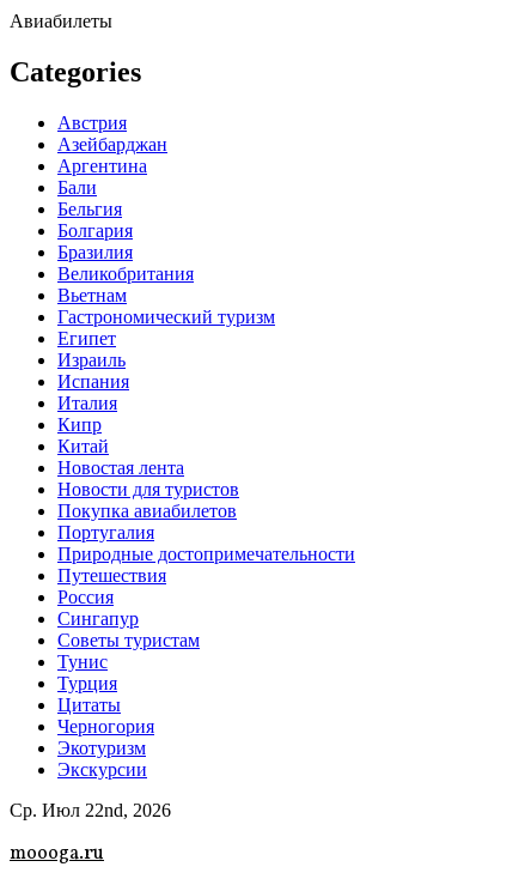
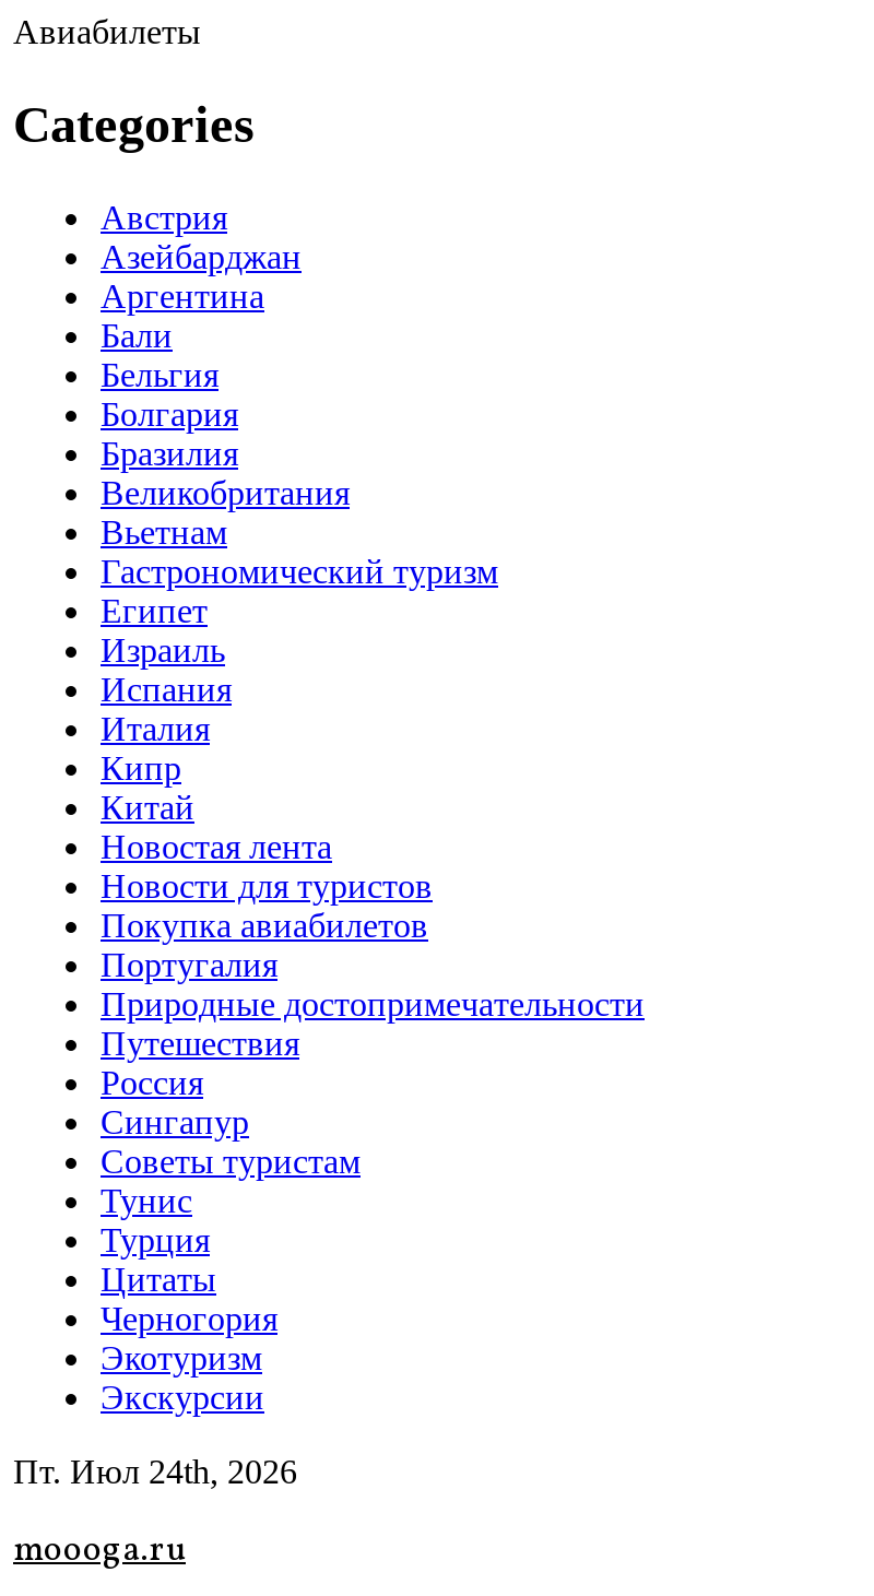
- Ср. Июл 22nd, 2026
+ Пт. Июл 24th, 2026
